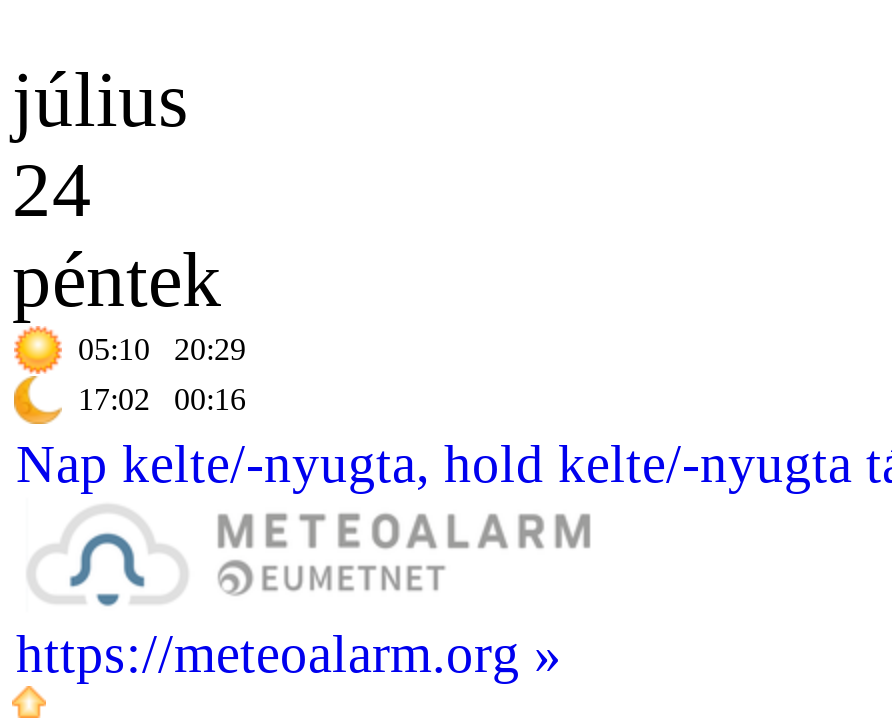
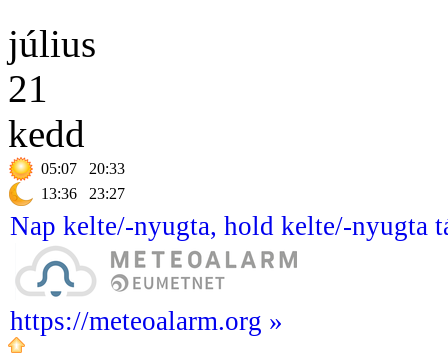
- 24
- péntek
- 05:10
- 20:29
+ 21
+ kedd
+ 05:07
+ 20:33

- 17:02
- 00:16
+ 13:36
+ 23:27
